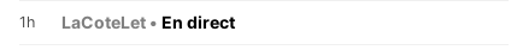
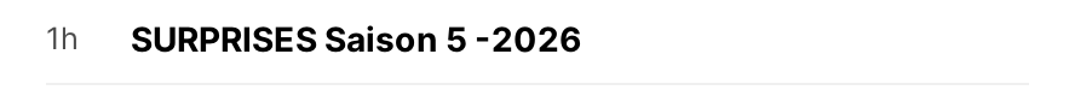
- LaCoteLet • En direct
+ SURPRISES Saison 5 -2026
